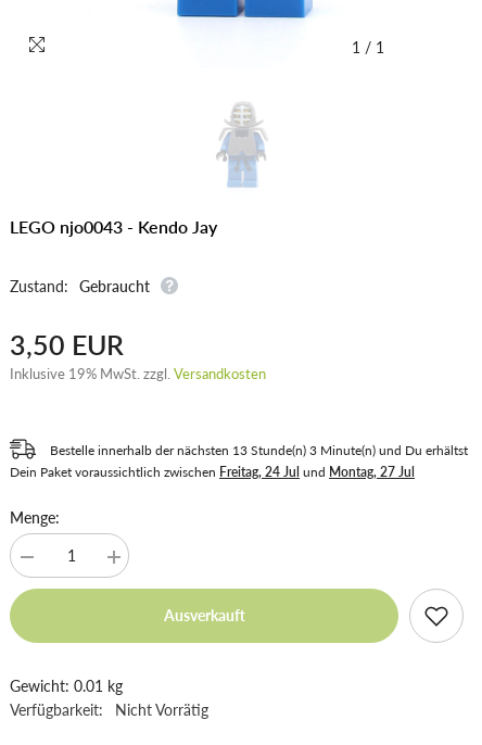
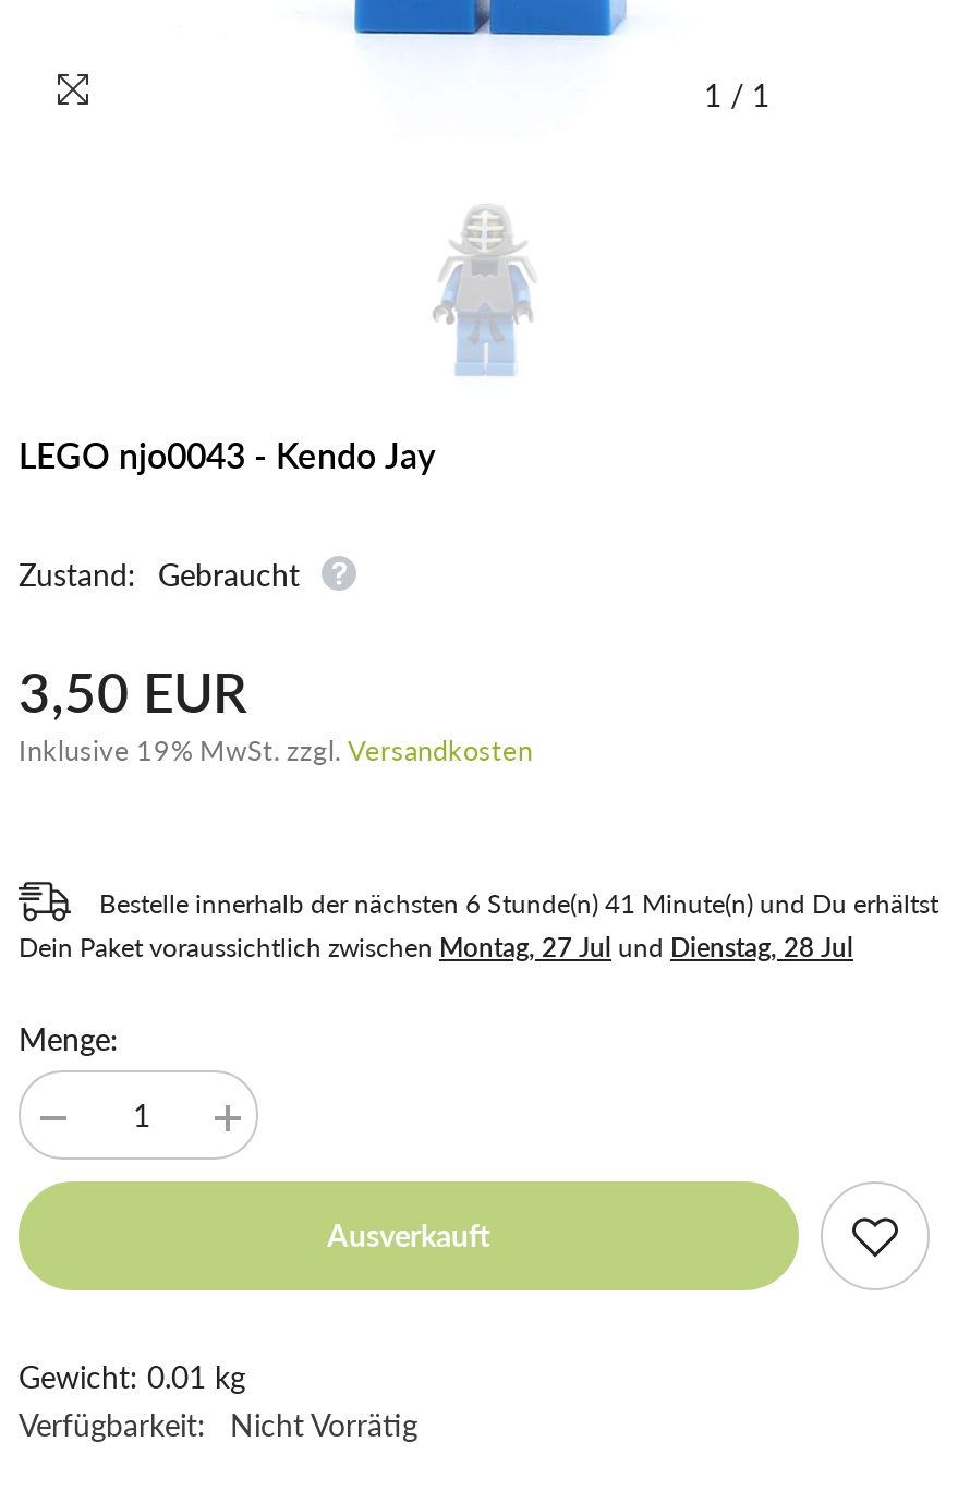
- Bestelle innerhalb der nächsten 13 Stunde(n) 3 Minute(n) und Du erhältst
+ Bestelle innerhalb der nächsten 6 Stunde(n) 41 Minute(n) und Du erhältst

- Dein Paket voraussichtlich zwischen Freitag, 24 Jul und Montag, 27 Jul
+ Dein Paket voraussichtlich zwischen Montag, 27 Jul und Dienstag, 28 Jul
